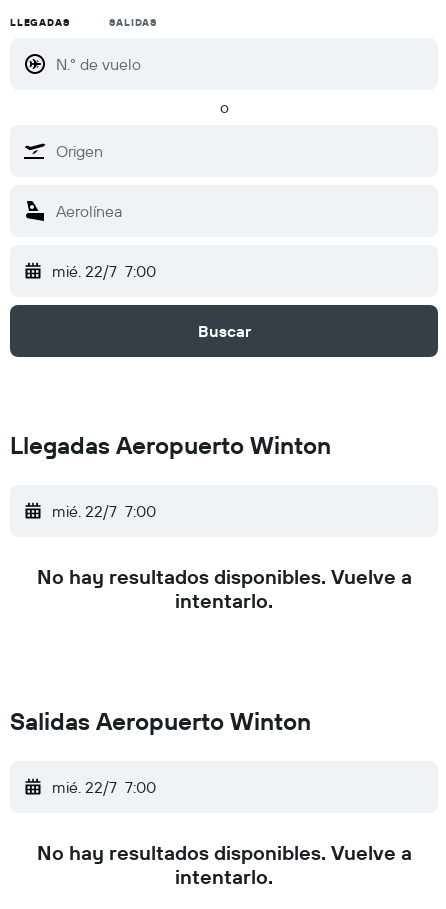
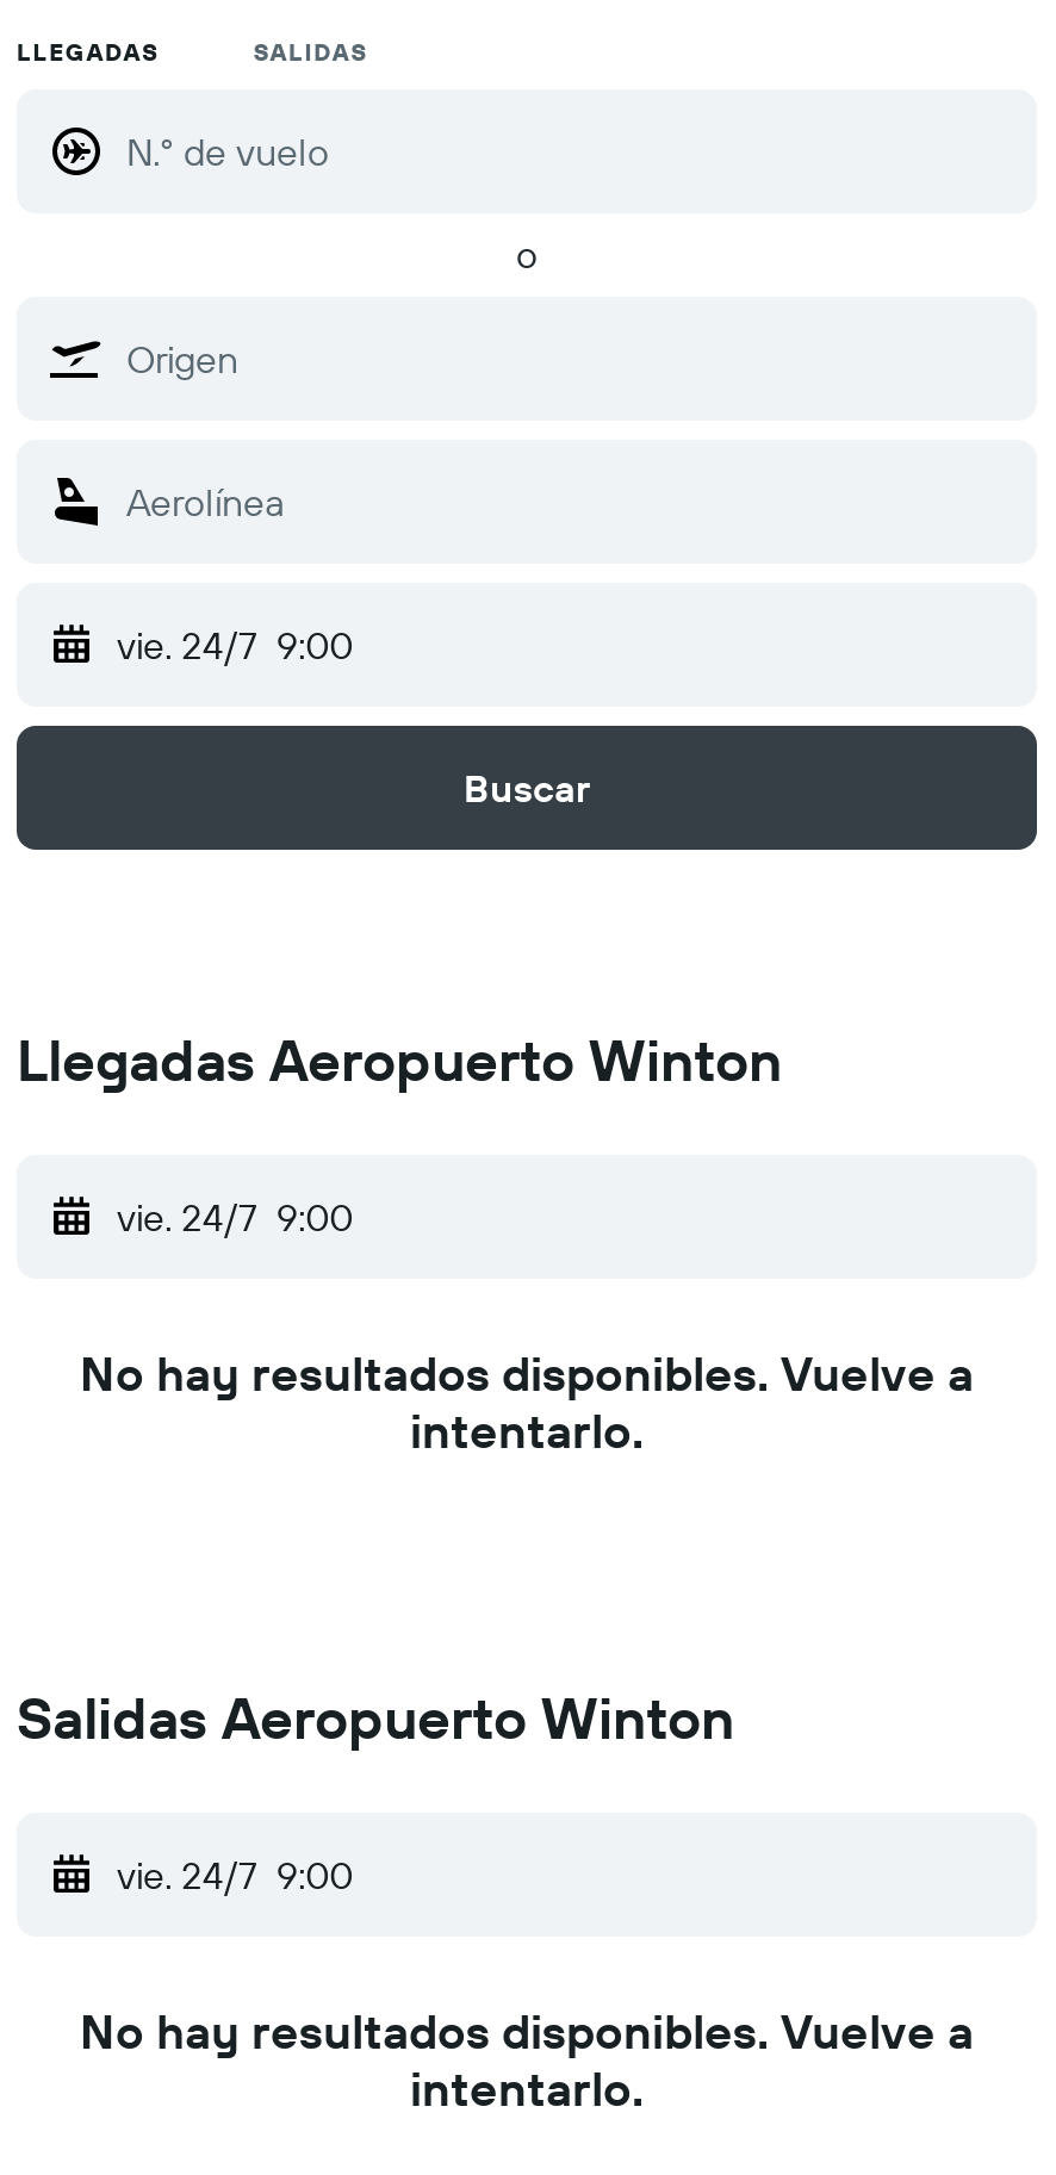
- mié. 22/7 7:00
+ vie. 24/7 9:00

- mié. 22/7 7:00
+ vie. 24/7 9:00

- mié. 22/7 7:00
+ vie. 24/7 9:00
